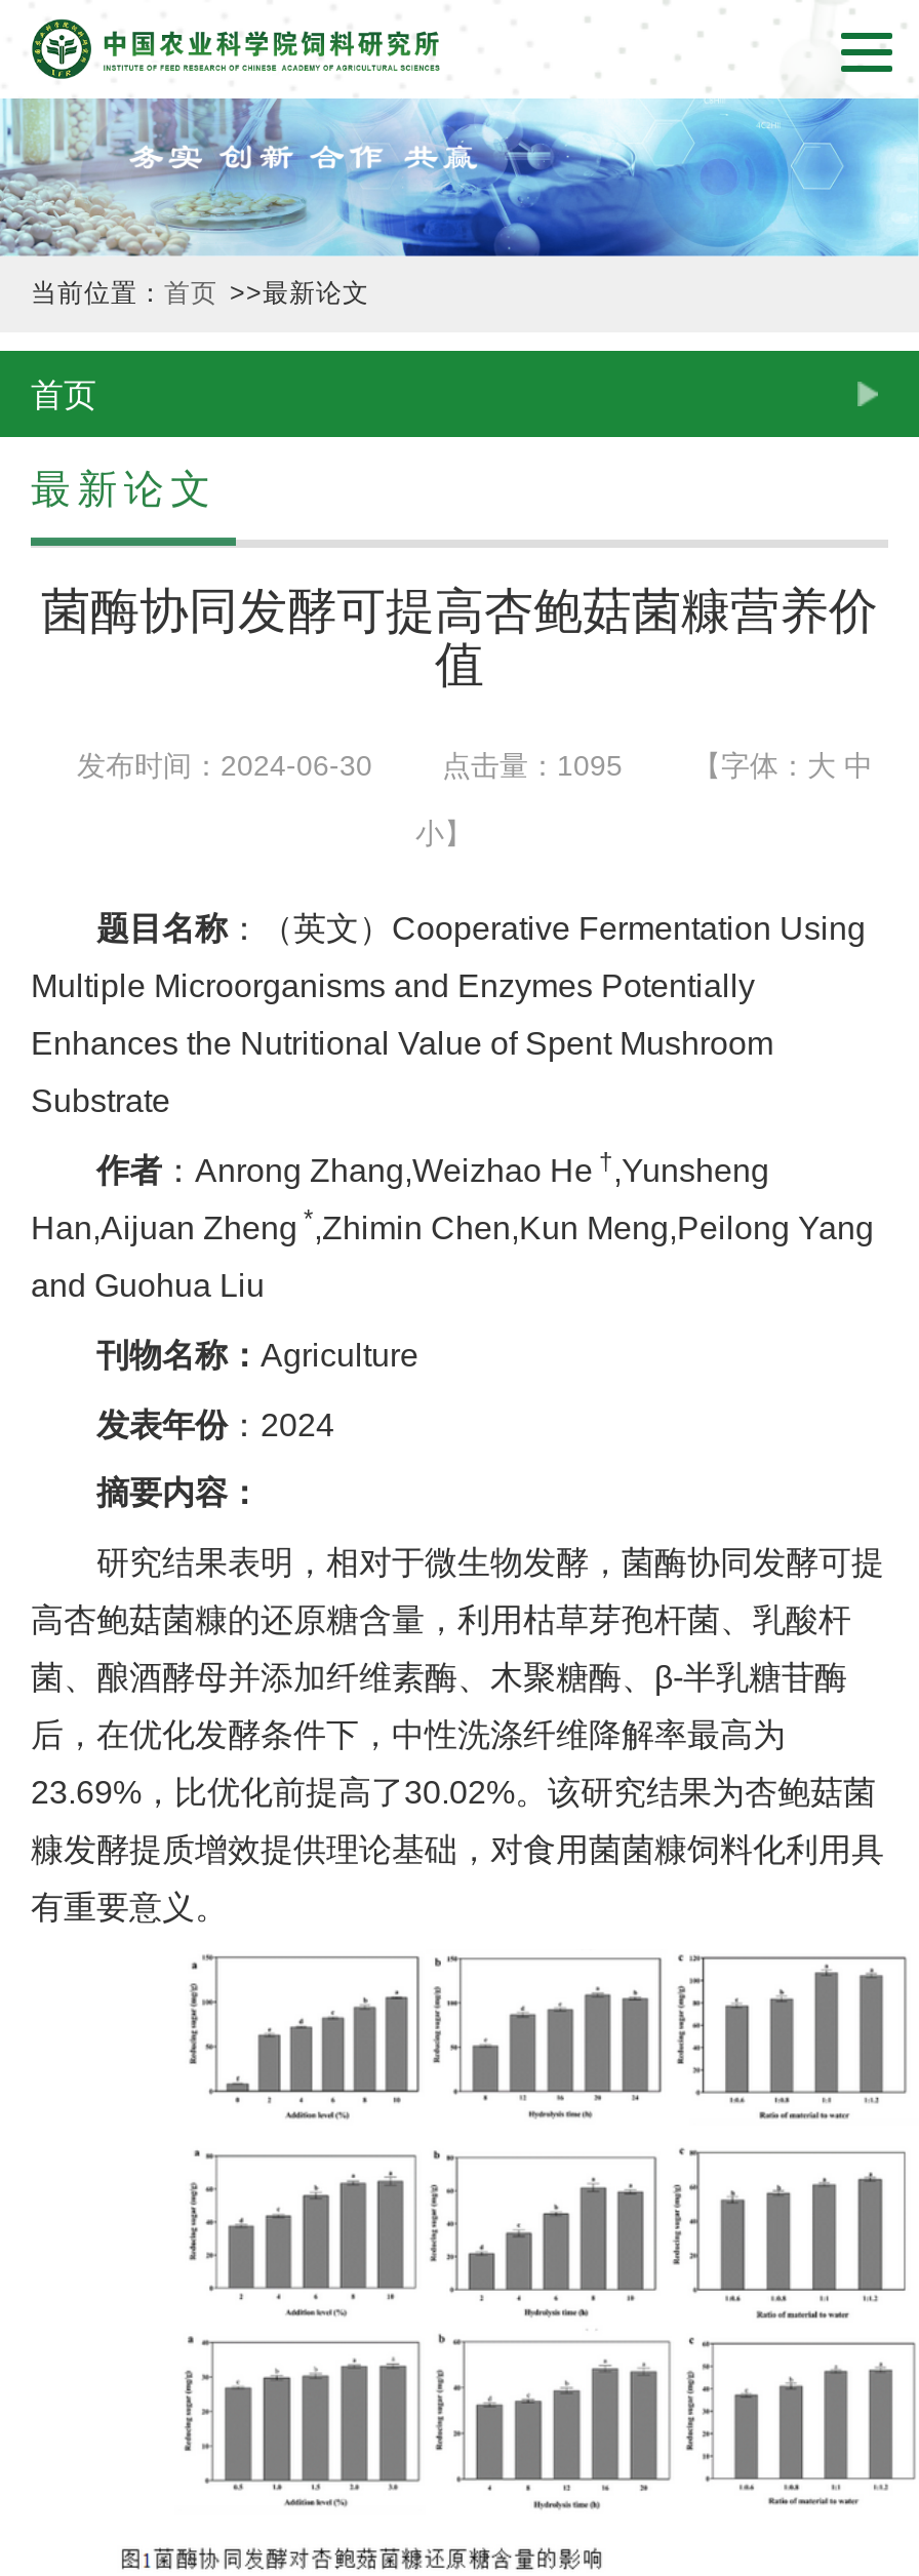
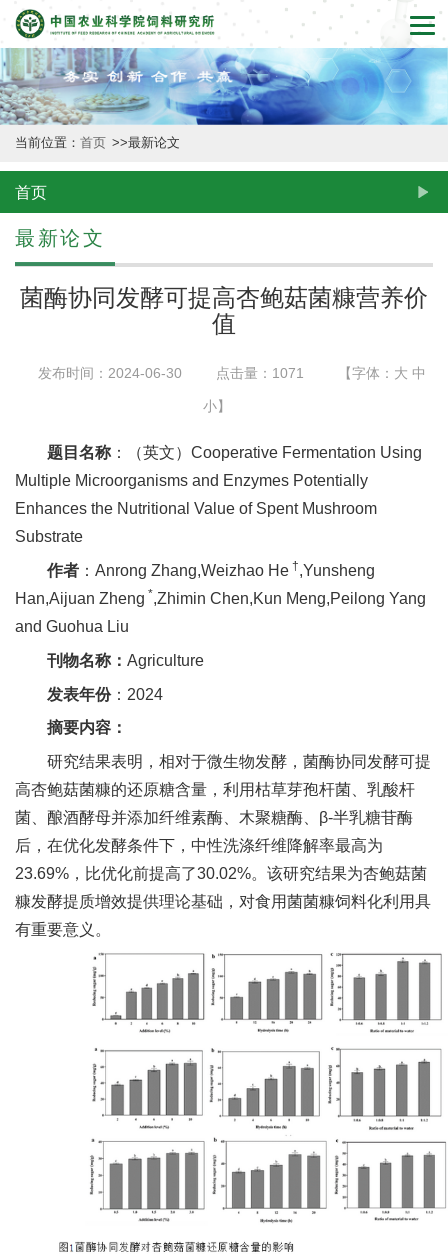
- 点击量：1095
+ 点击量：1071
